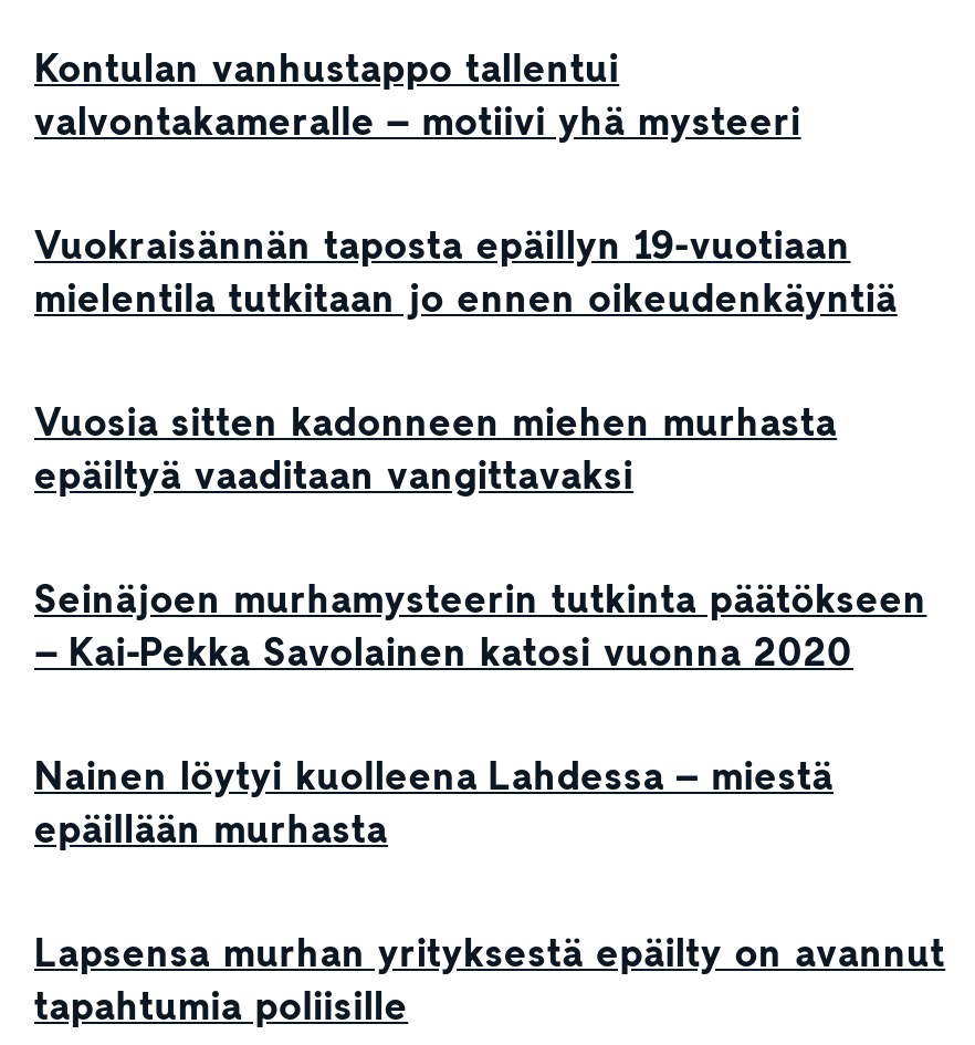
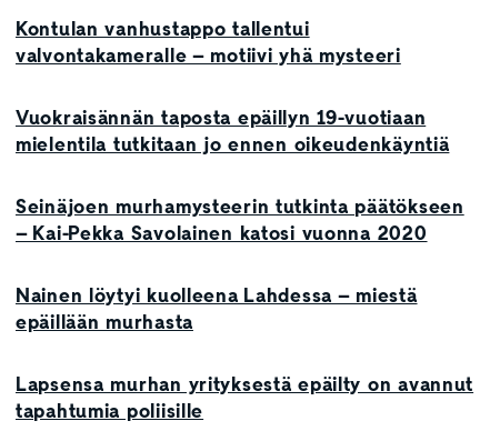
- Vuosia sitten kadonneen miehen murhasta
- epäiltyä vaaditaan vangittavaksi
